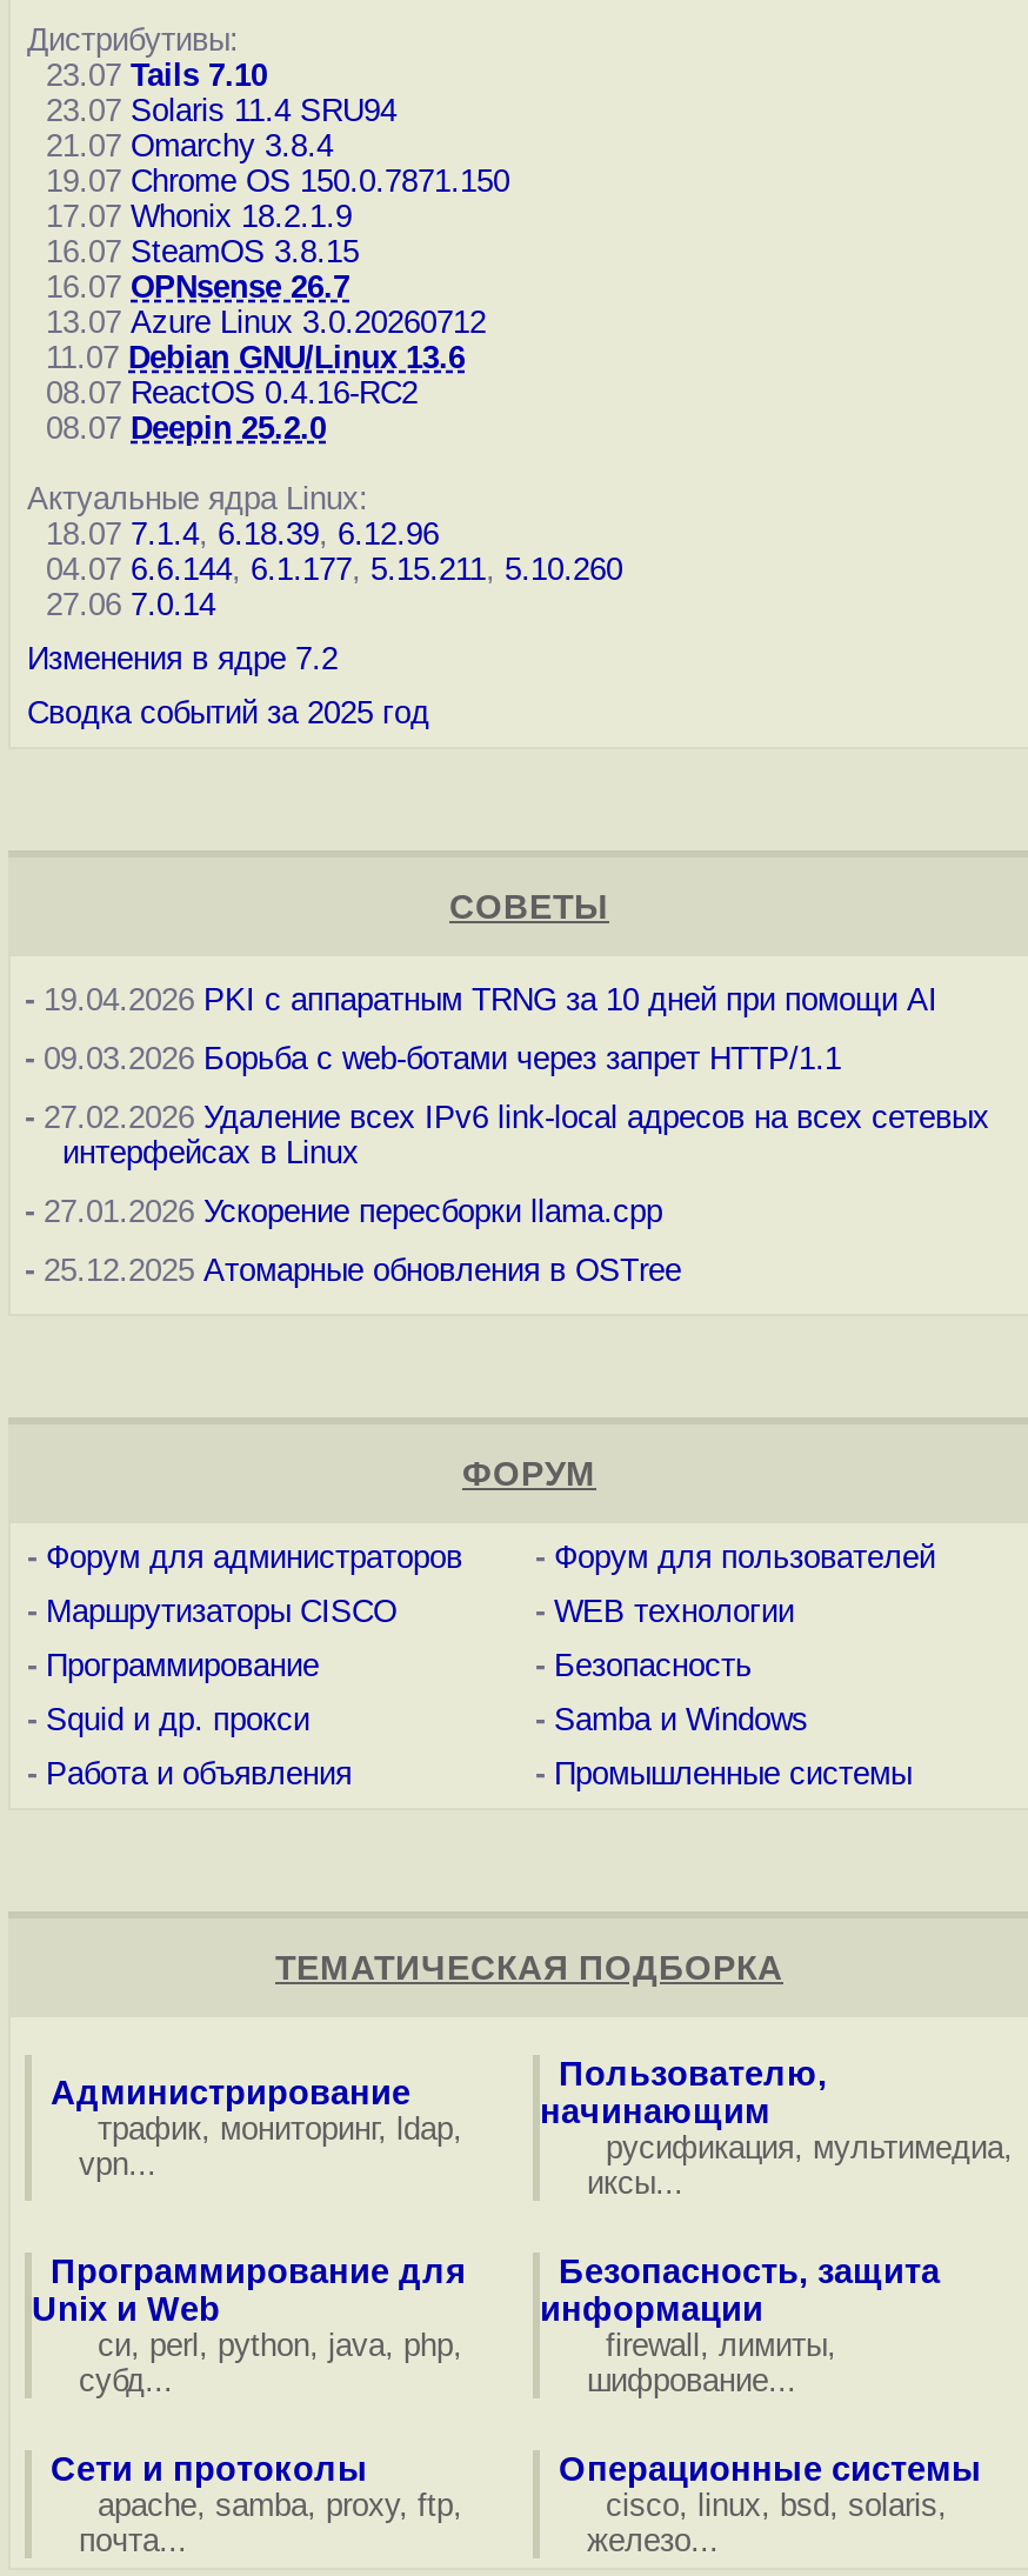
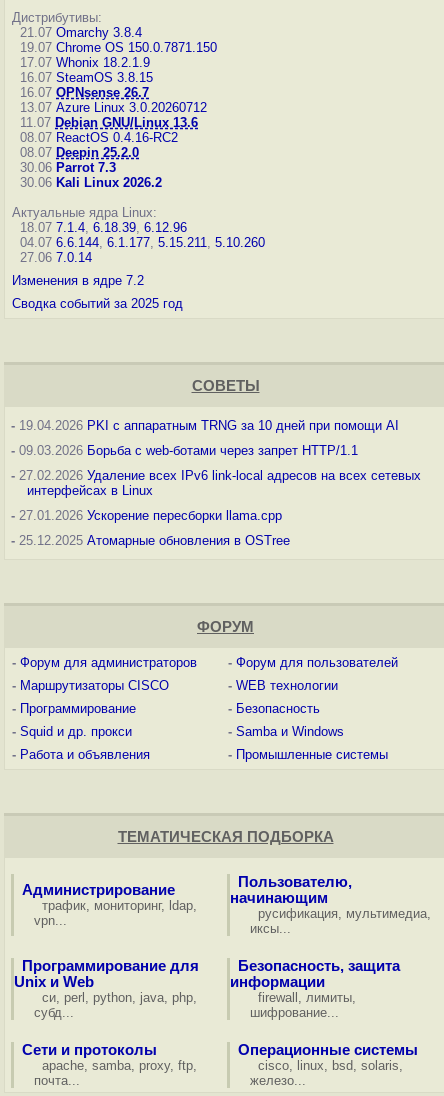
- 23.07 Tails 7.10
- 23.07 Solaris 11.4 SRU94

moved up: 21.07 Omarchy 3.8.4 | 19.07 Chrome OS 150.0.7871.150 | 17.07 Whonix 18.2.1.9 | ... | 08.07 ReactOS 0.4.16-RC2 | 08.07 Deepin 25.2.0

+ 30.06 Parrot 7.3
+ 30.06 Kali Linux 2026.2
